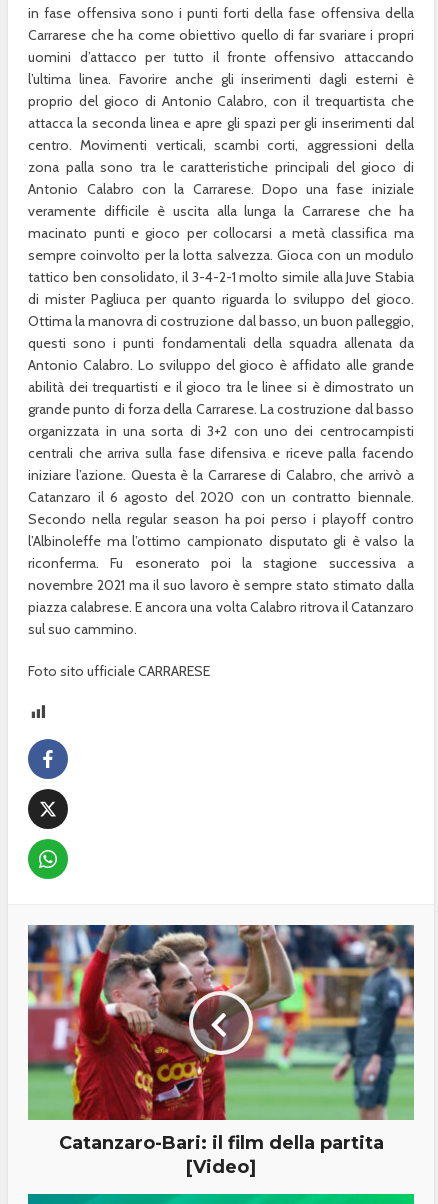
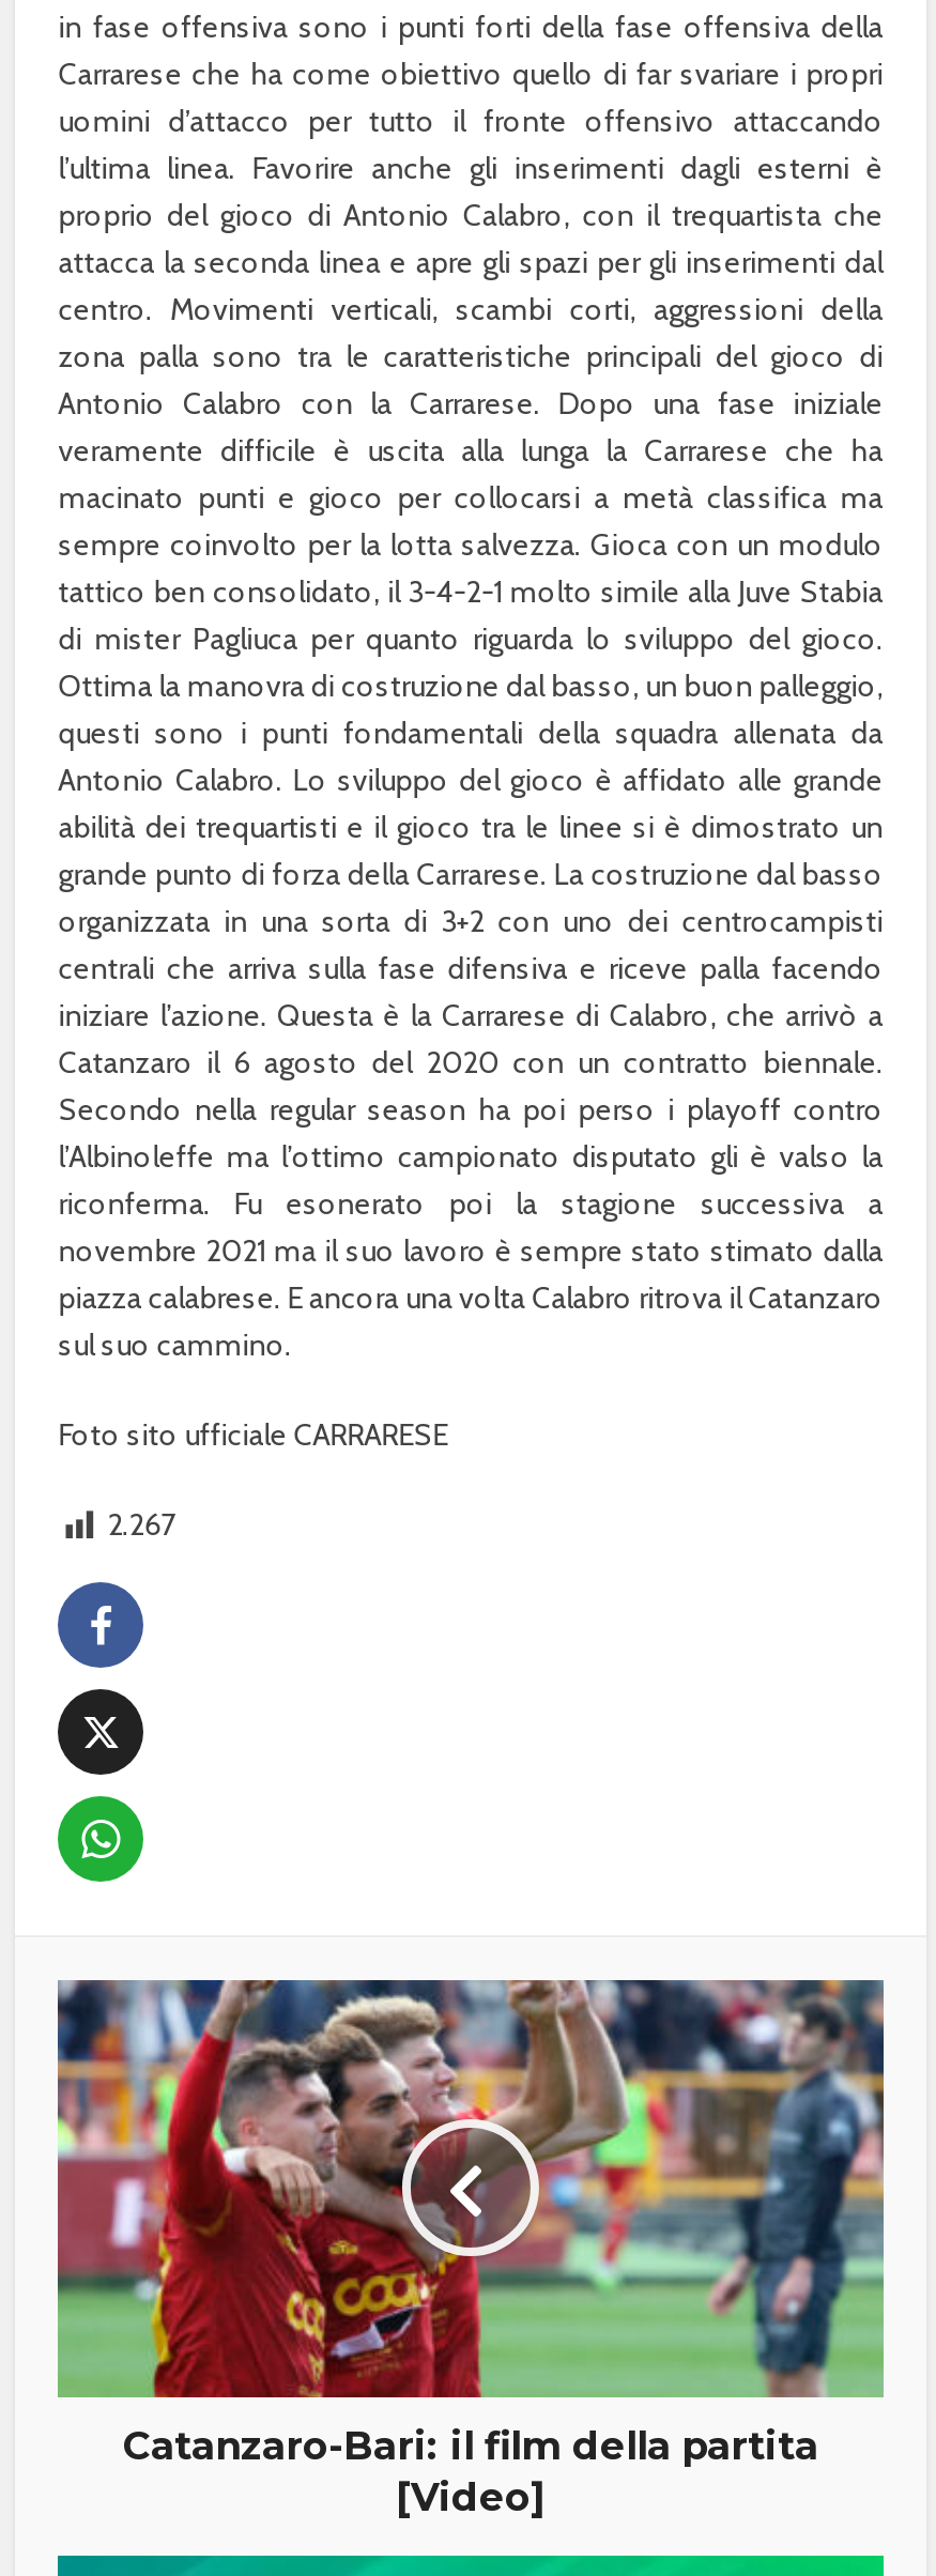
+ 2.267
